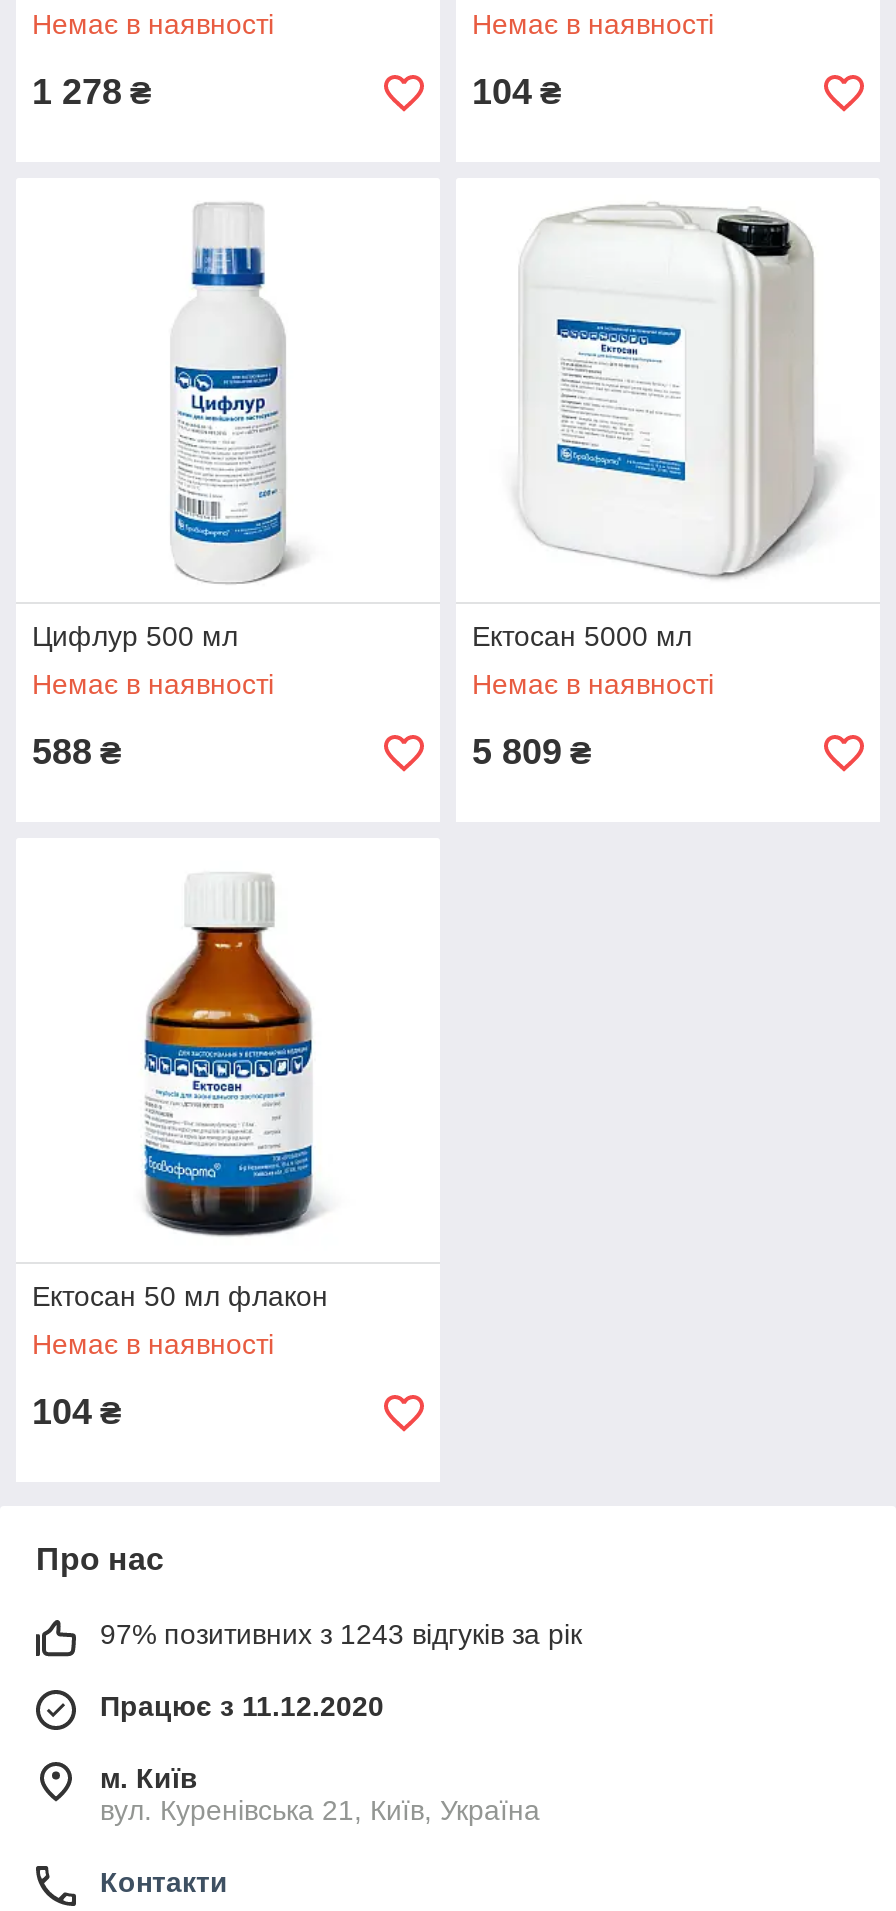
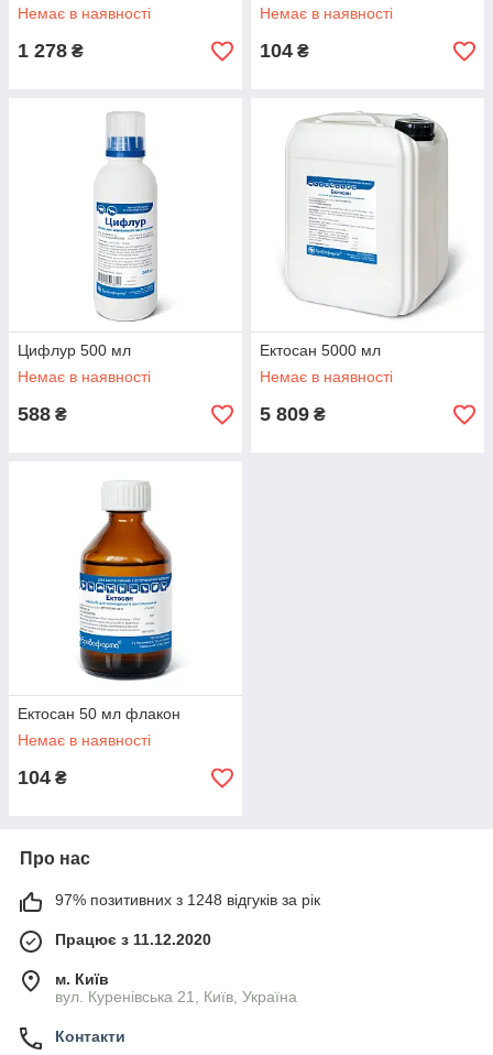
- 97% позитивних з 1243 відгуків за рік
+ 97% позитивних з 1248 відгуків за рік
